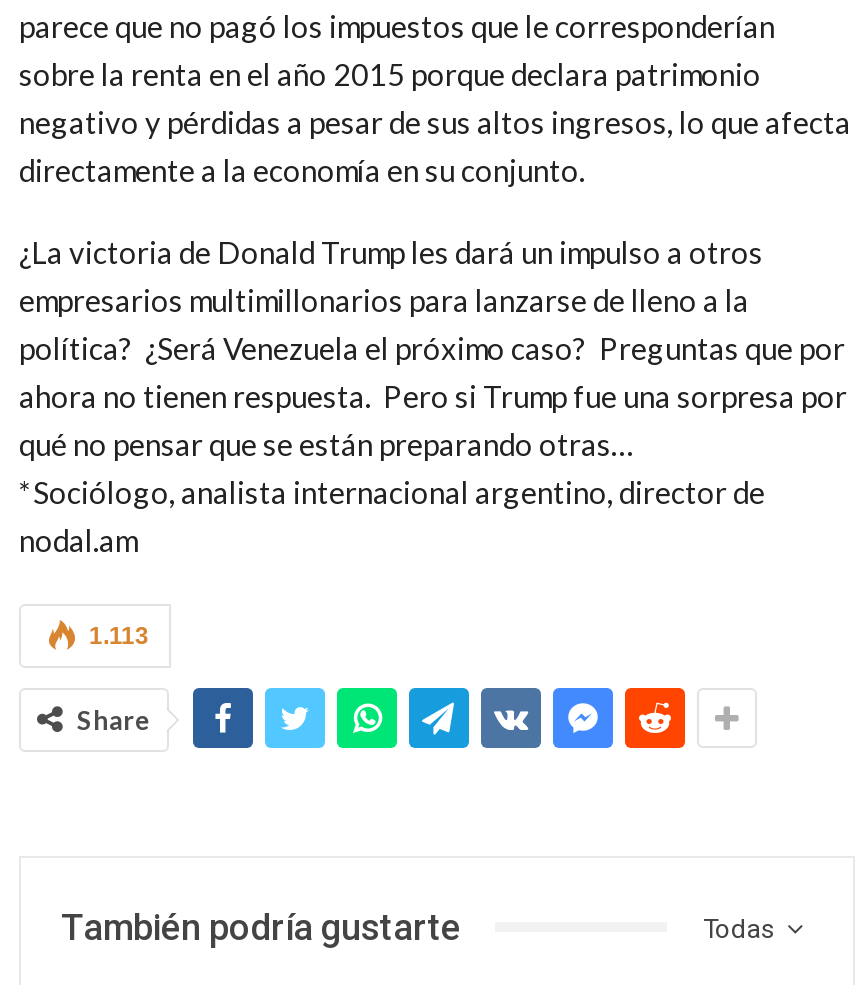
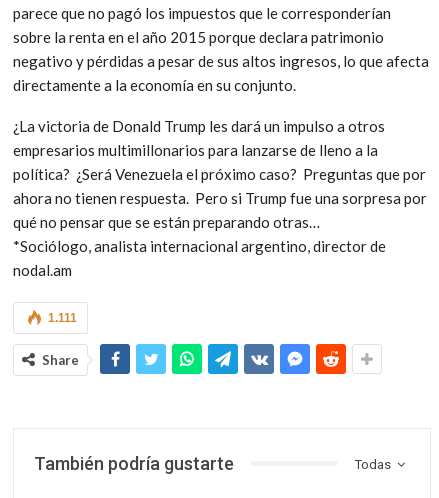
- 1.113
+ 1.111
